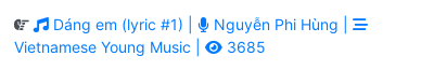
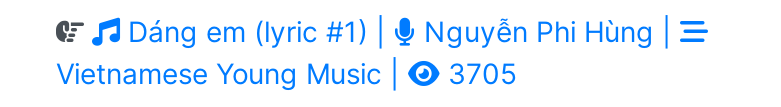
- 3685
+ 3705
